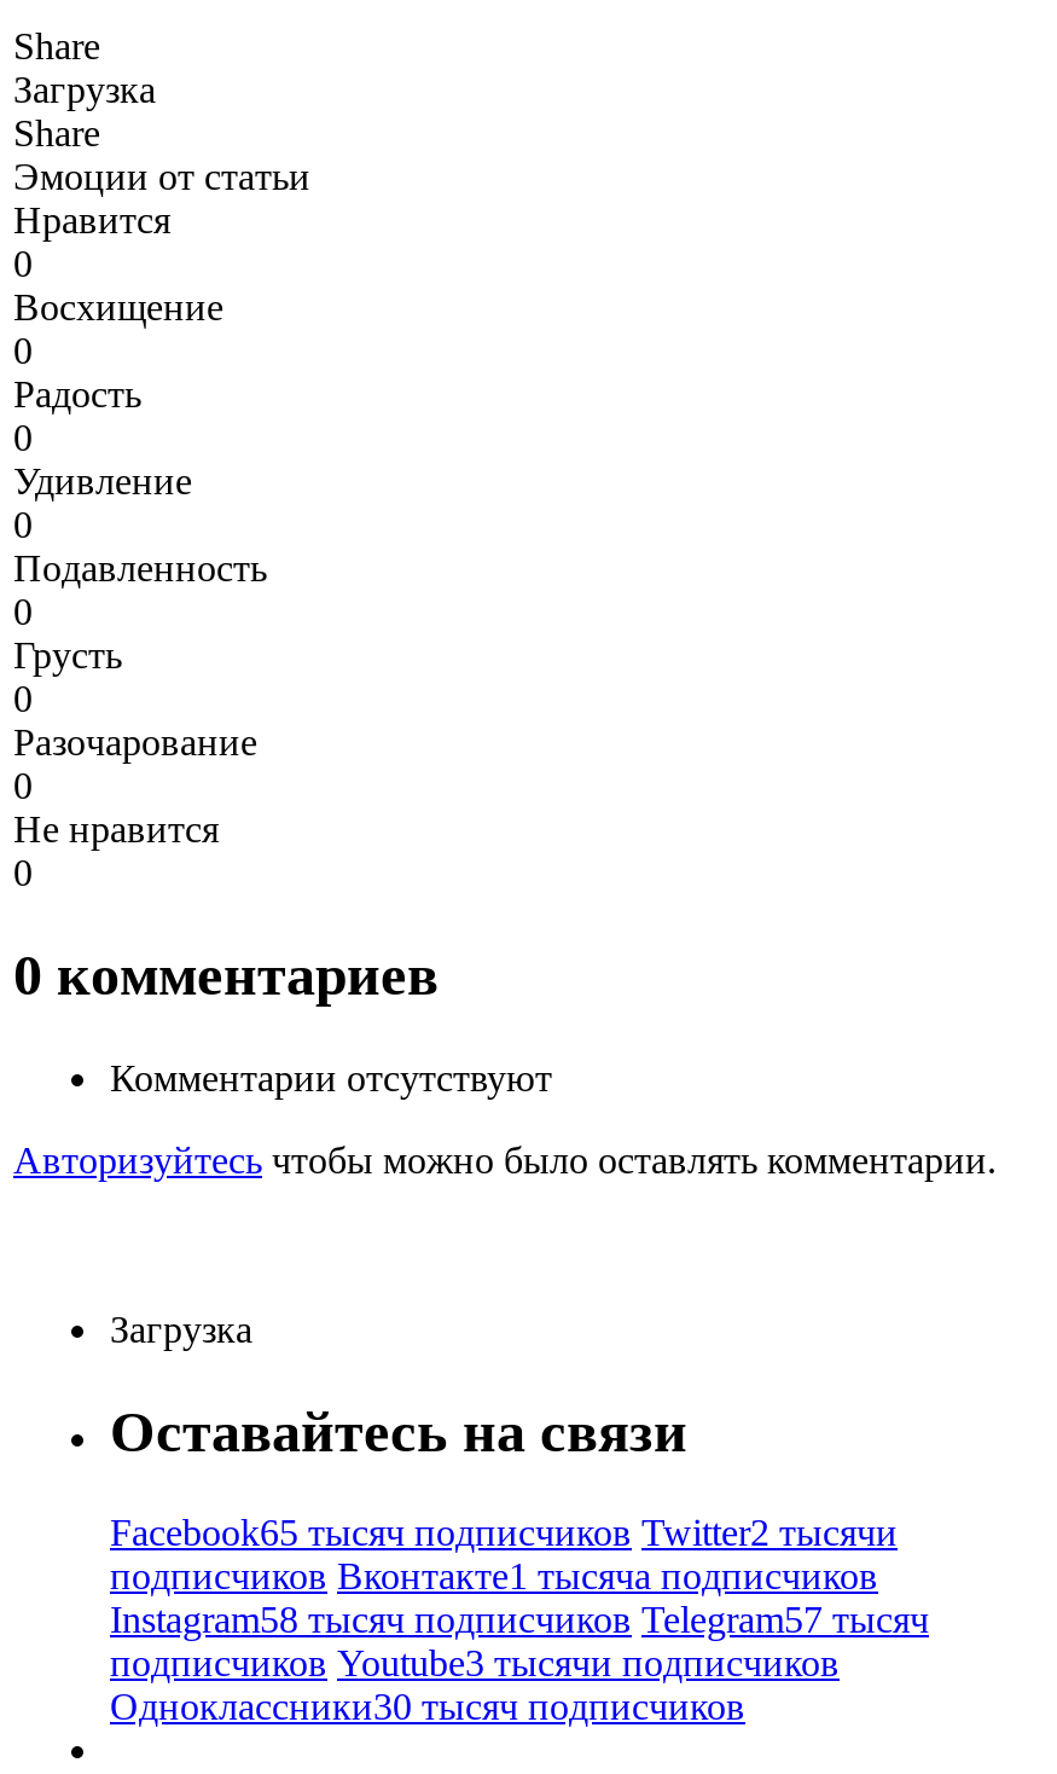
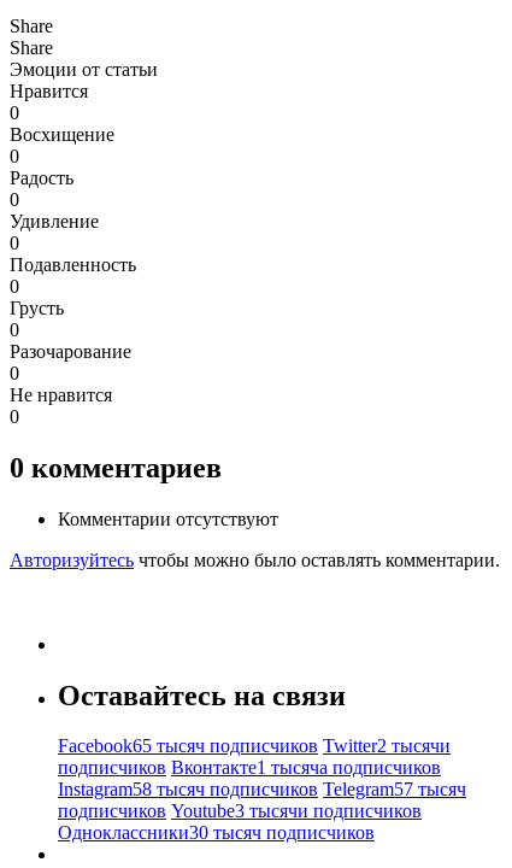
- Загрузка

- Загрузка
